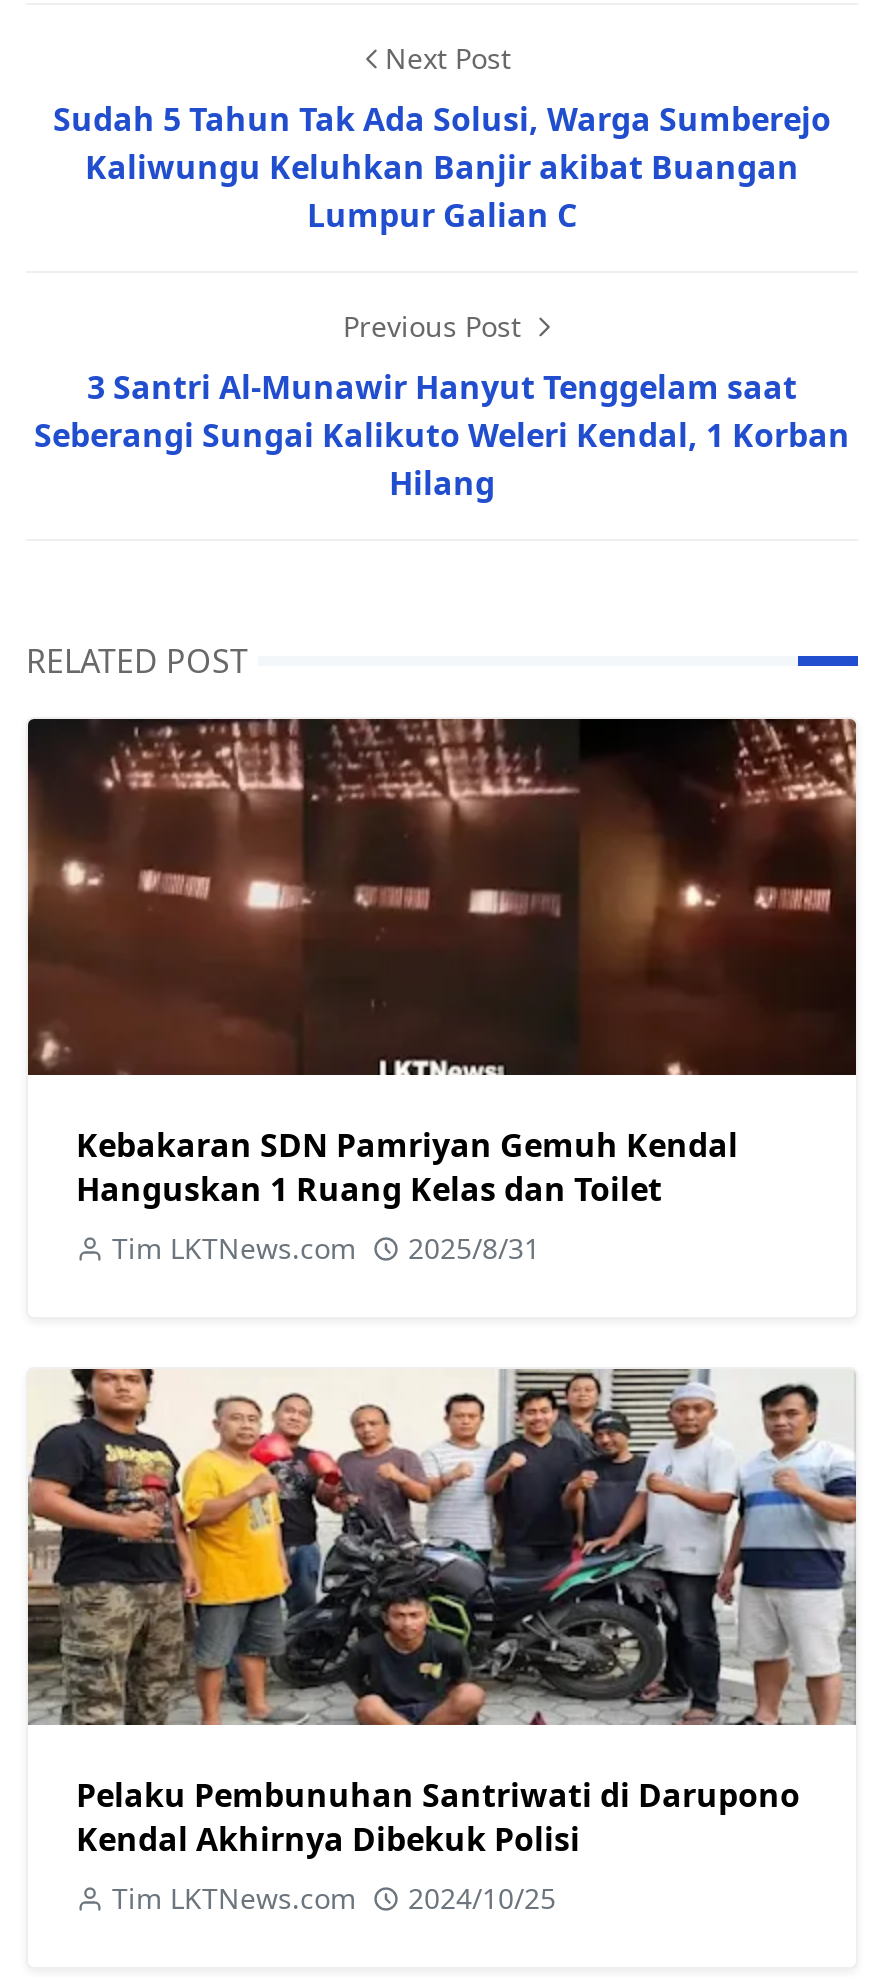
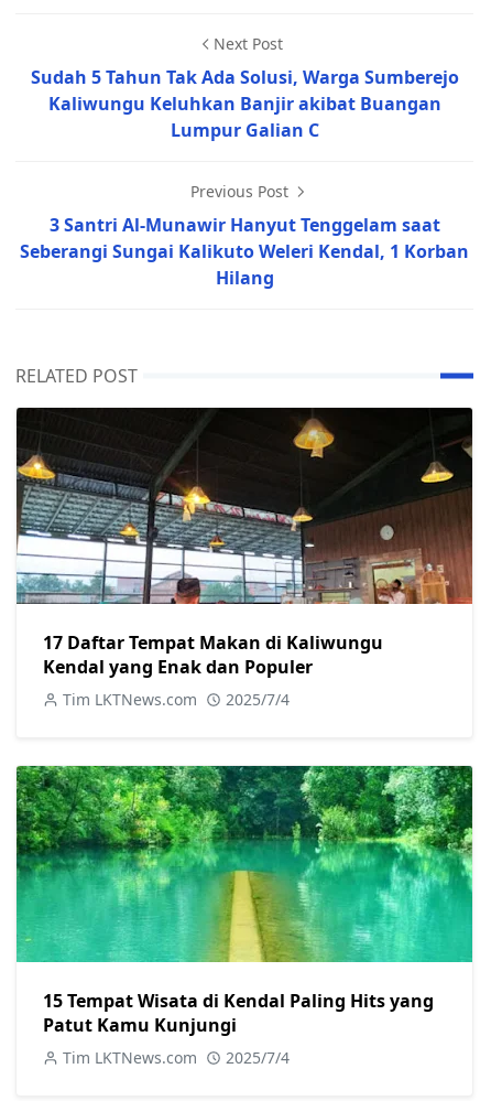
- [image]
- Kebakaran SDN Pamriyan Gemuh Kendal
- Hanguskan 1 Ruang Kelas dan Toilet
+ [image]
+ 17 Daftar Tempat Makan di Kaliwungu
+ Kendal yang Enak dan Populer

- Tim LKTNews.com 2025/8/31
+ Tim LKTNews.com 2025/7/4

- [image]
- Pelaku Pembunuhan Santriwati di Darupono
- Kendal Akhirnya Dibekuk Polisi
+ [image]
+ 15 Tempat Wisata di Kendal Paling Hits yang
+ Patut Kamu Kunjungi

- Tim LKTNews.com 2024/10/25
+ Tim LKTNews.com 2025/7/4
